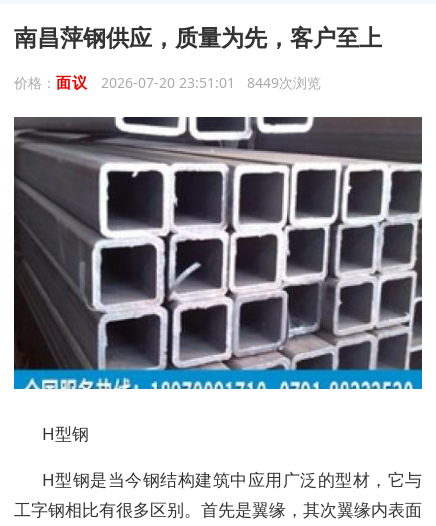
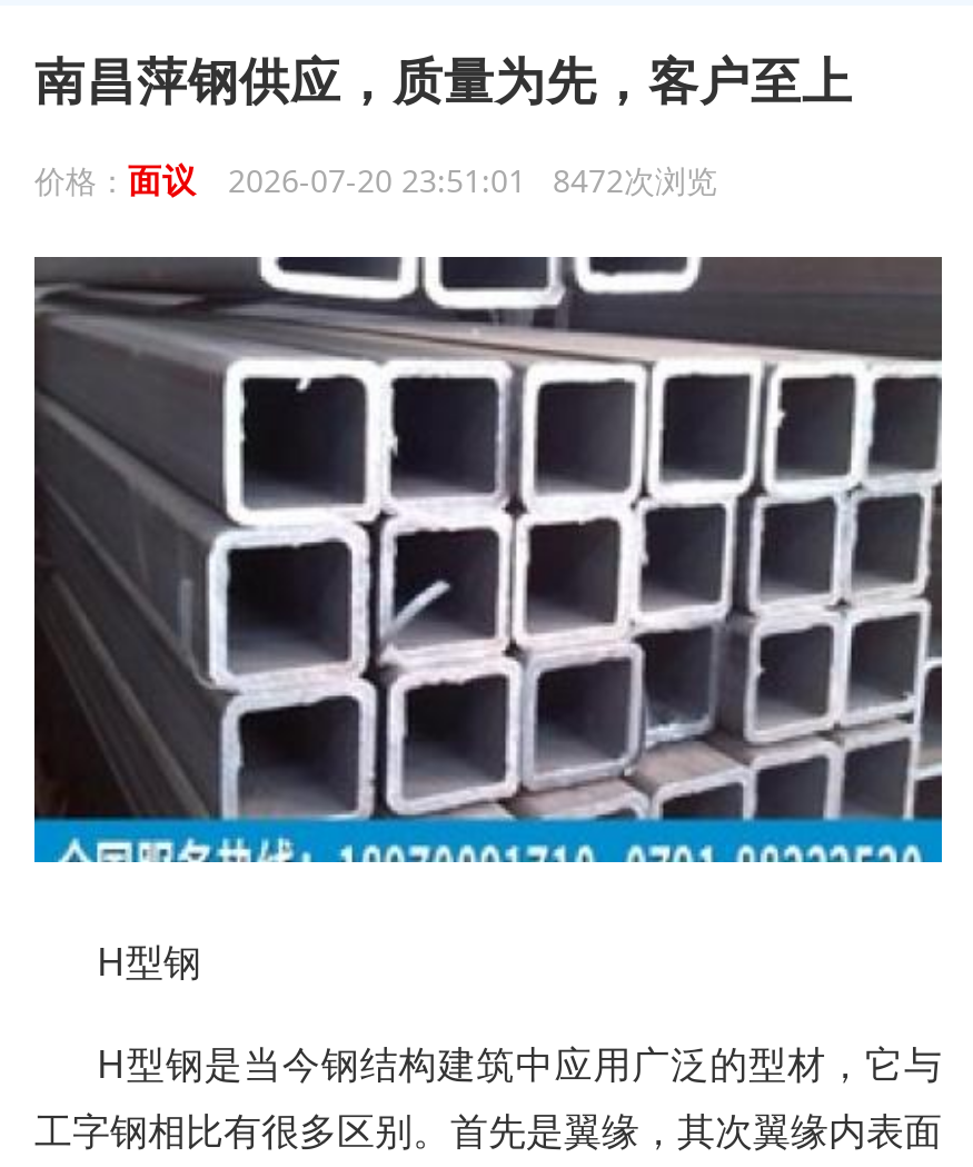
- 价格：面议 2026-07-20 23:51:01 8449次浏览
+ 价格：面议 2026-07-20 23:51:01 8472次浏览
